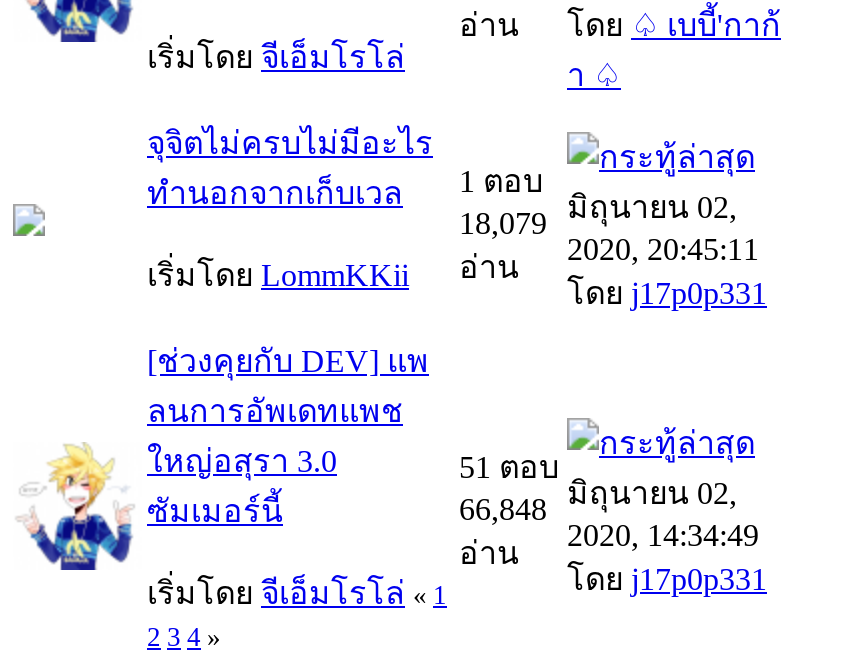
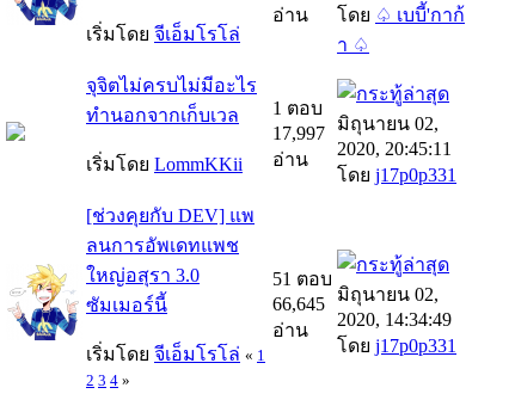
- 18,079 มิถุนายน 02,
+ 17,997 มิถุนายน 02,

- 66,848 มิถุนายน 02,
+ 66,645 มิถุนายน 02,
